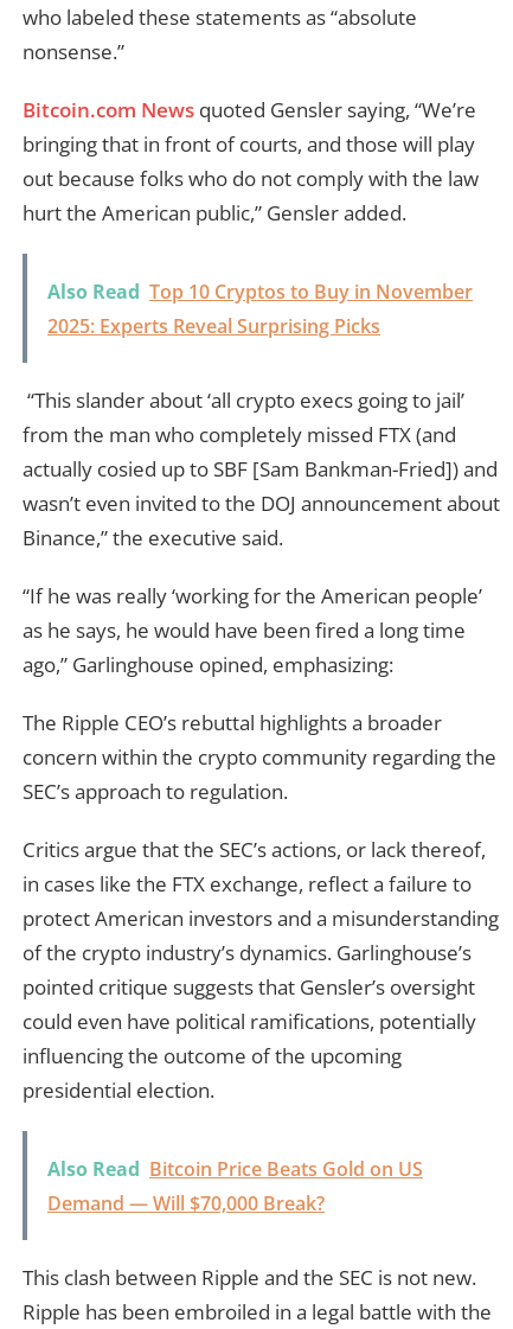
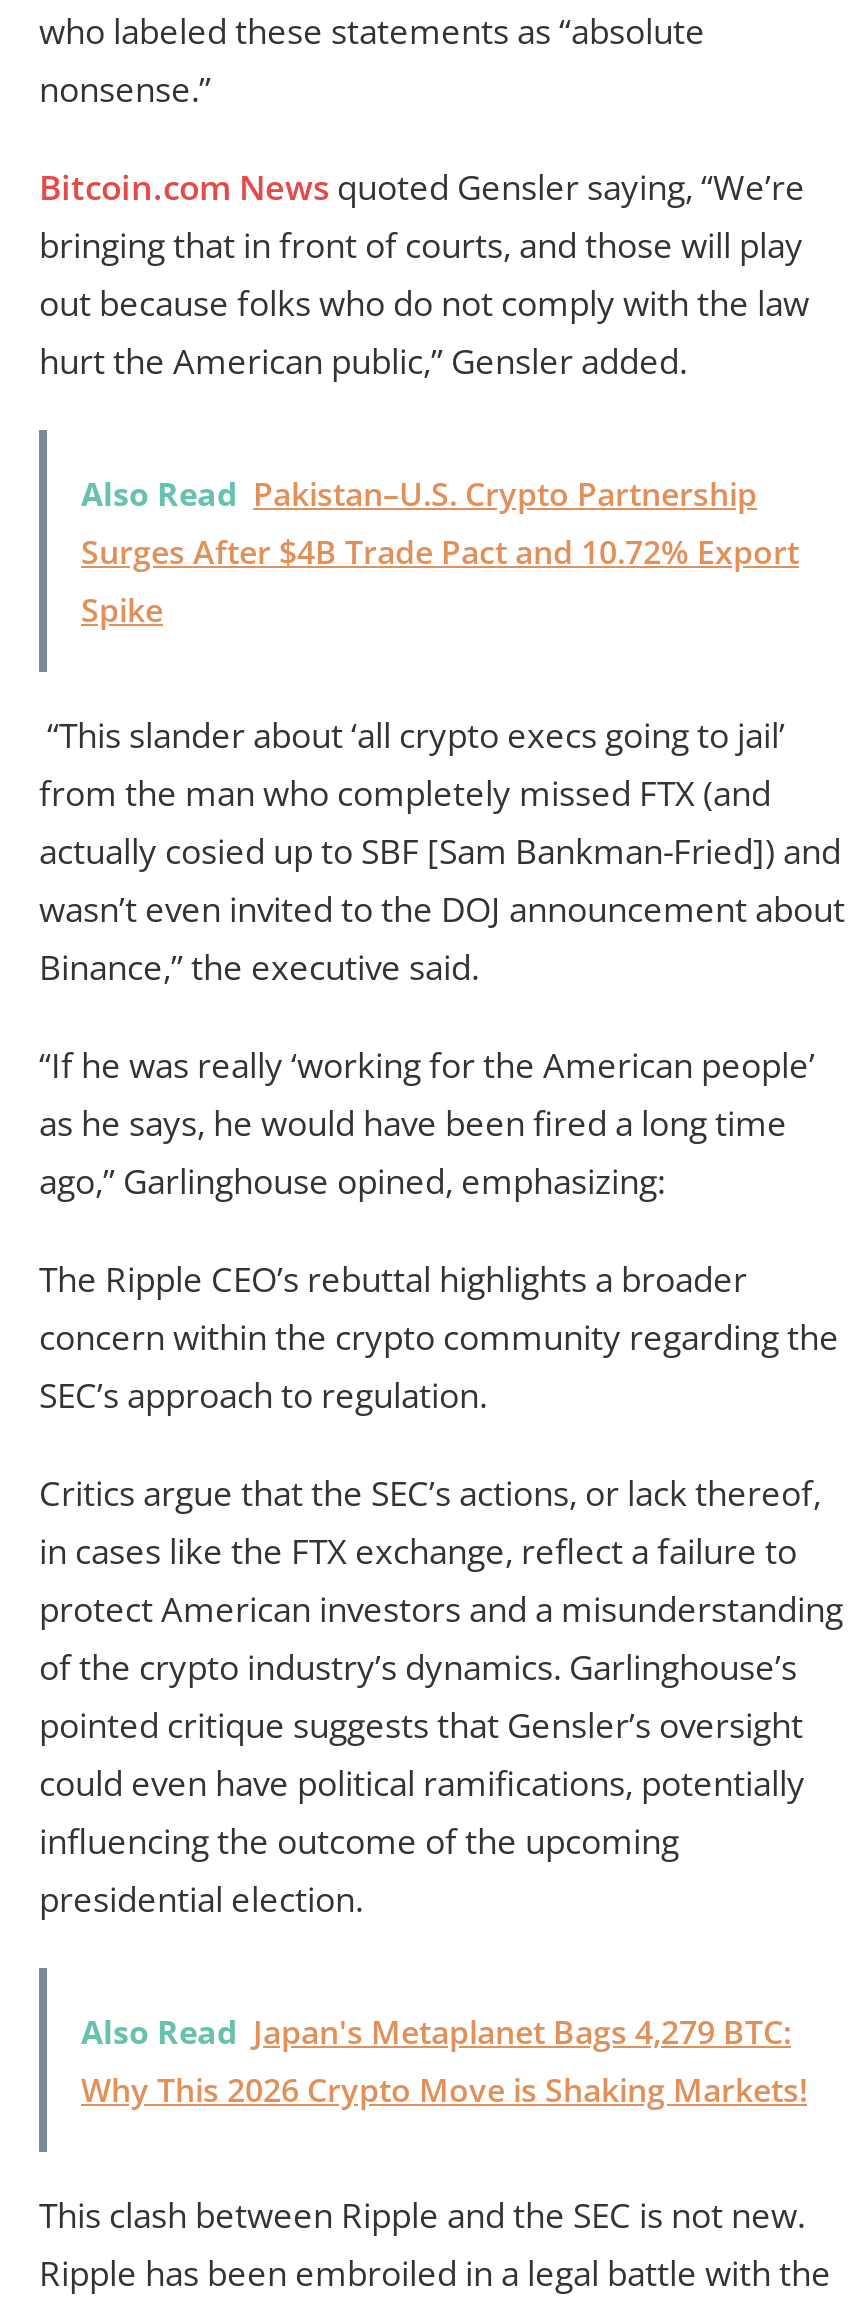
- Also Read Top 10 Cryptos to Buy in November
- 2025: Experts Reveal Surprising Picks
+ Also Read Pakistan–U.S. Crypto Partnership
+ Surges After $4B Trade Pact and 10.72% Export
+ Spike

- Also Read Bitcoin Price Beats Gold on US
- Demand — Will $70,000 Break?
+ Also Read Japan's Metaplanet Bags 4,279 BTC:
+ Why This 2026 Crypto Move is Shaking Markets!
